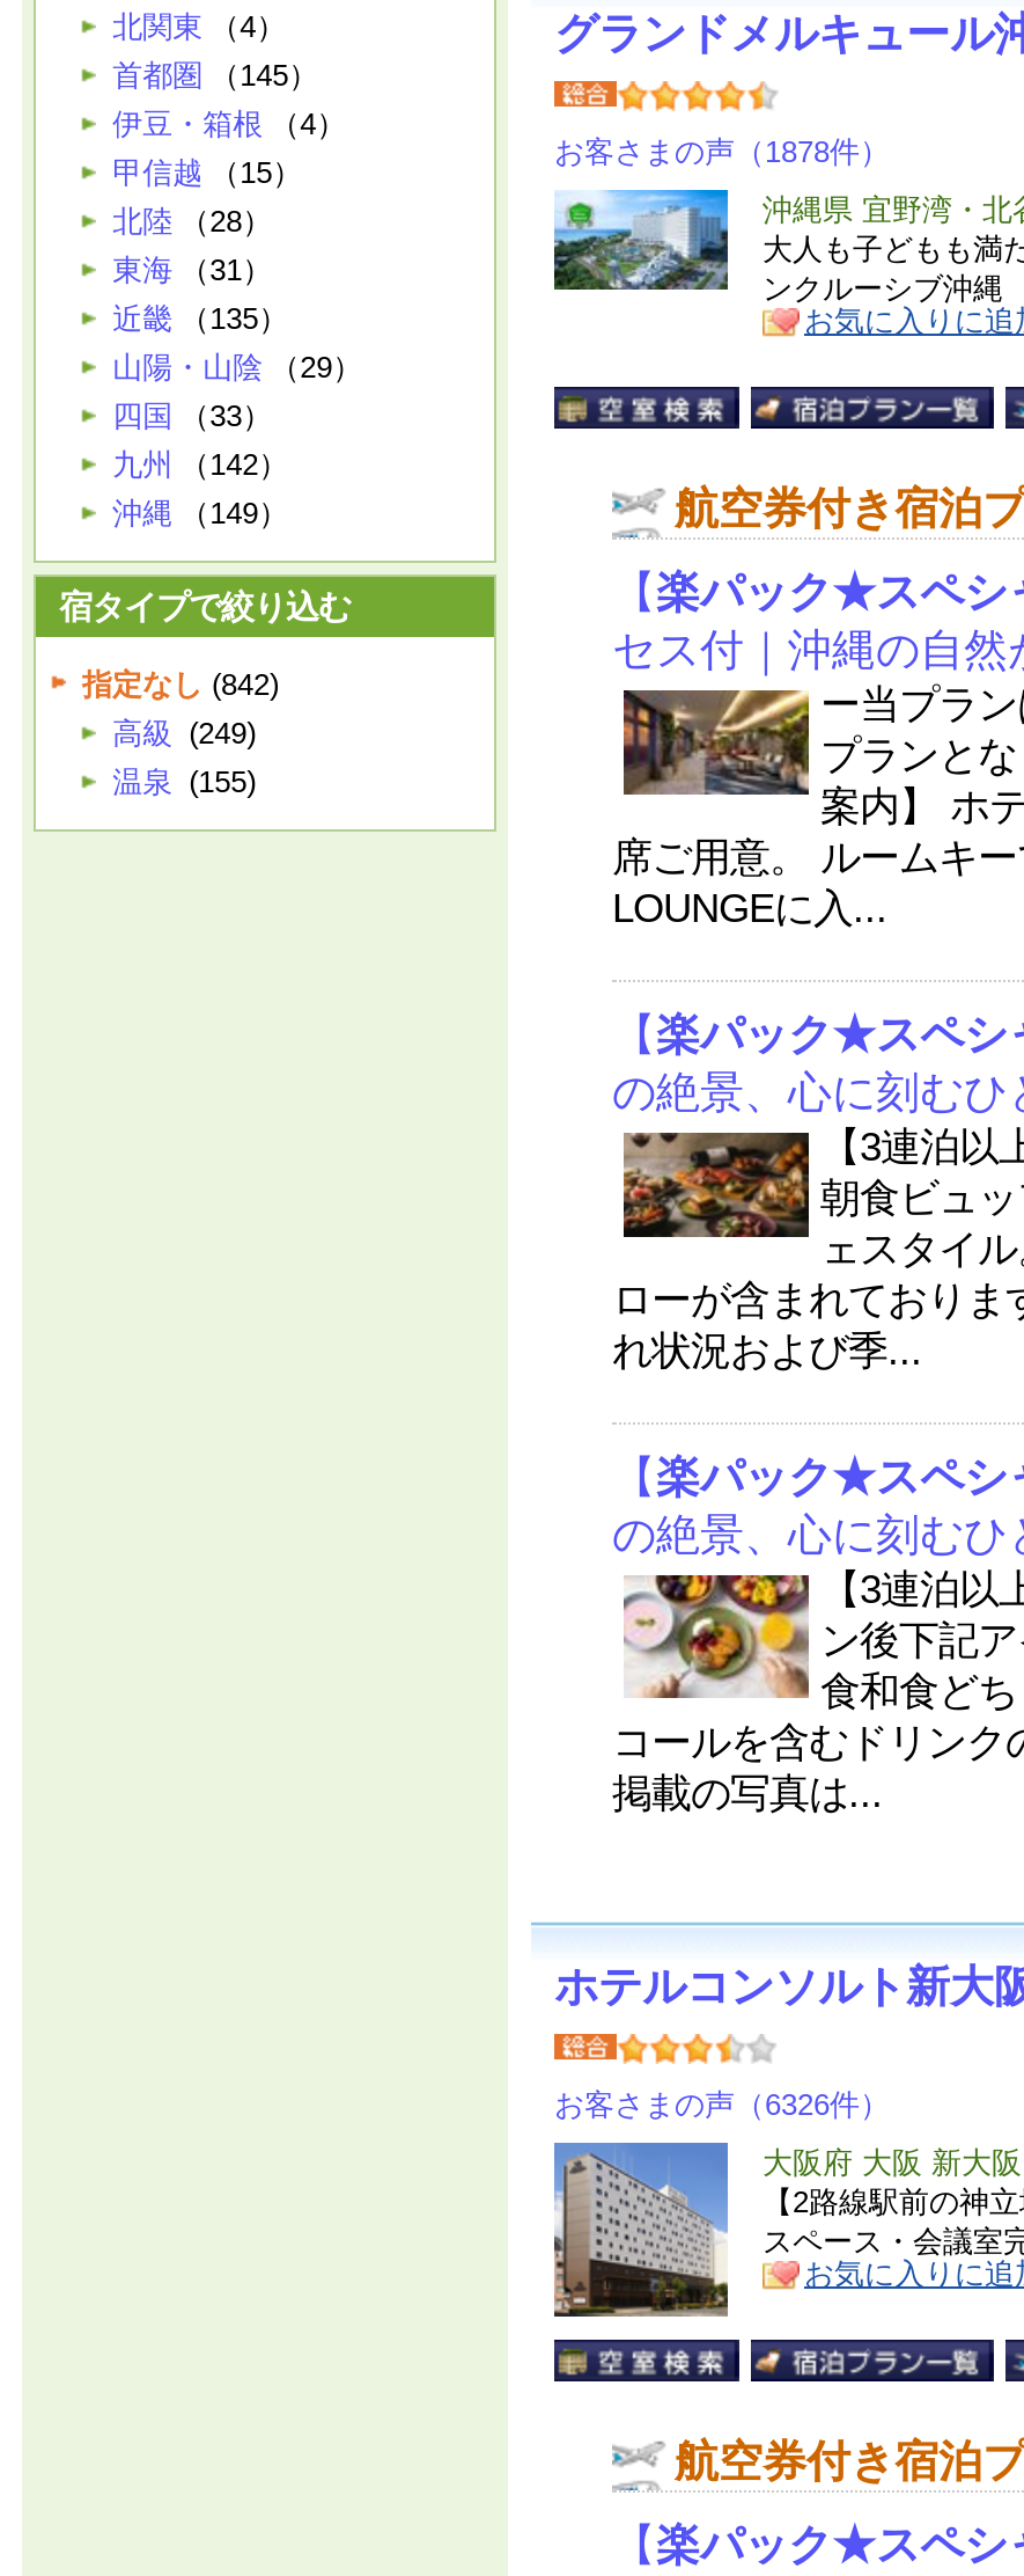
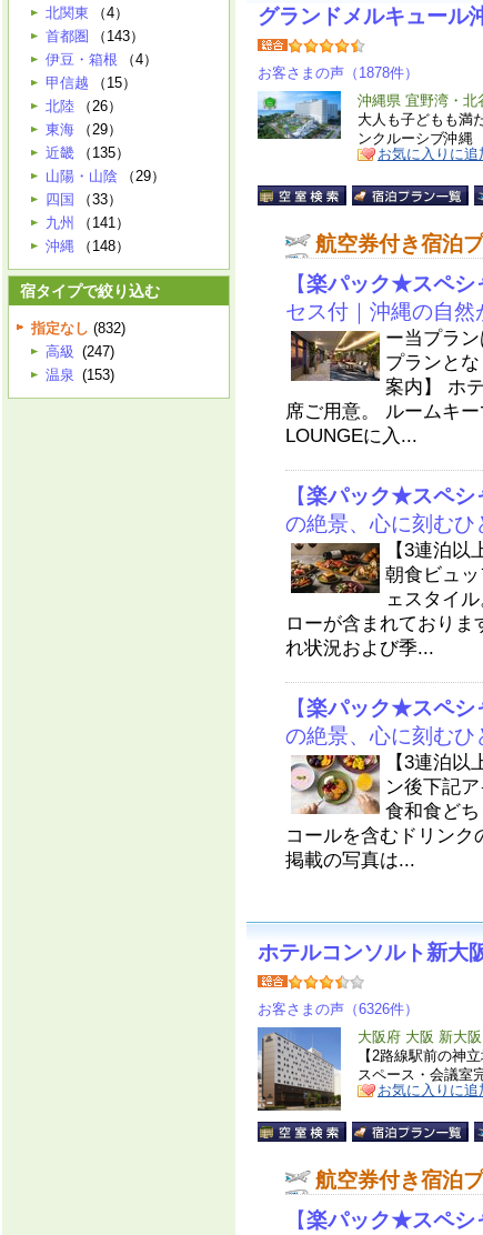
- 首都圏 （145）
+ 首都圏 （143）

- 北陸 （28）
+ 北陸 （26）

- 東海 （31）
+ 東海 （29）

- 九州 （142）
+ 九州 （141）

- 沖縄 （149）
+ 沖縄 （148）

- 指定なし(842)
+ 指定なし(832)

- 高級 (249)
+ 高級 (247)

- 温泉 (155)
+ 温泉 (153)
